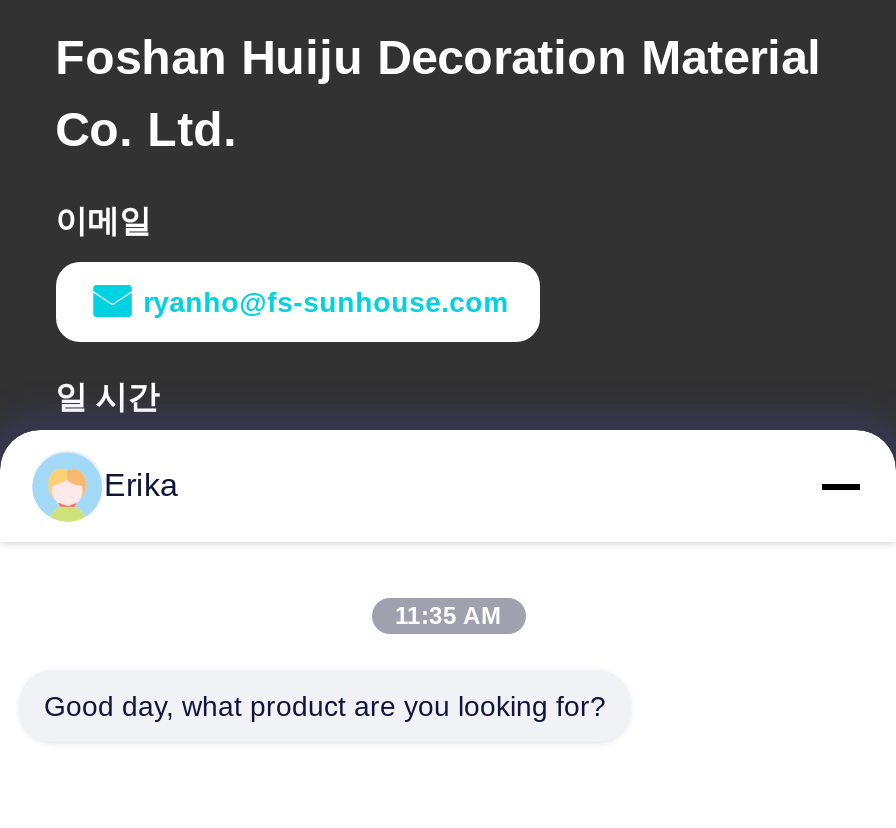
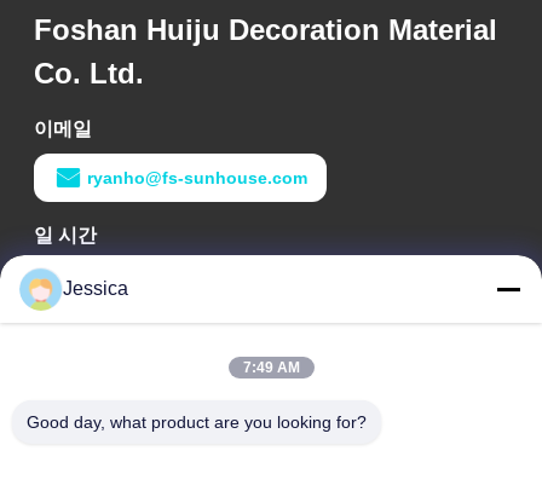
- Erika
+ Jessica

- 11:35 AM
+ 7:49 AM
